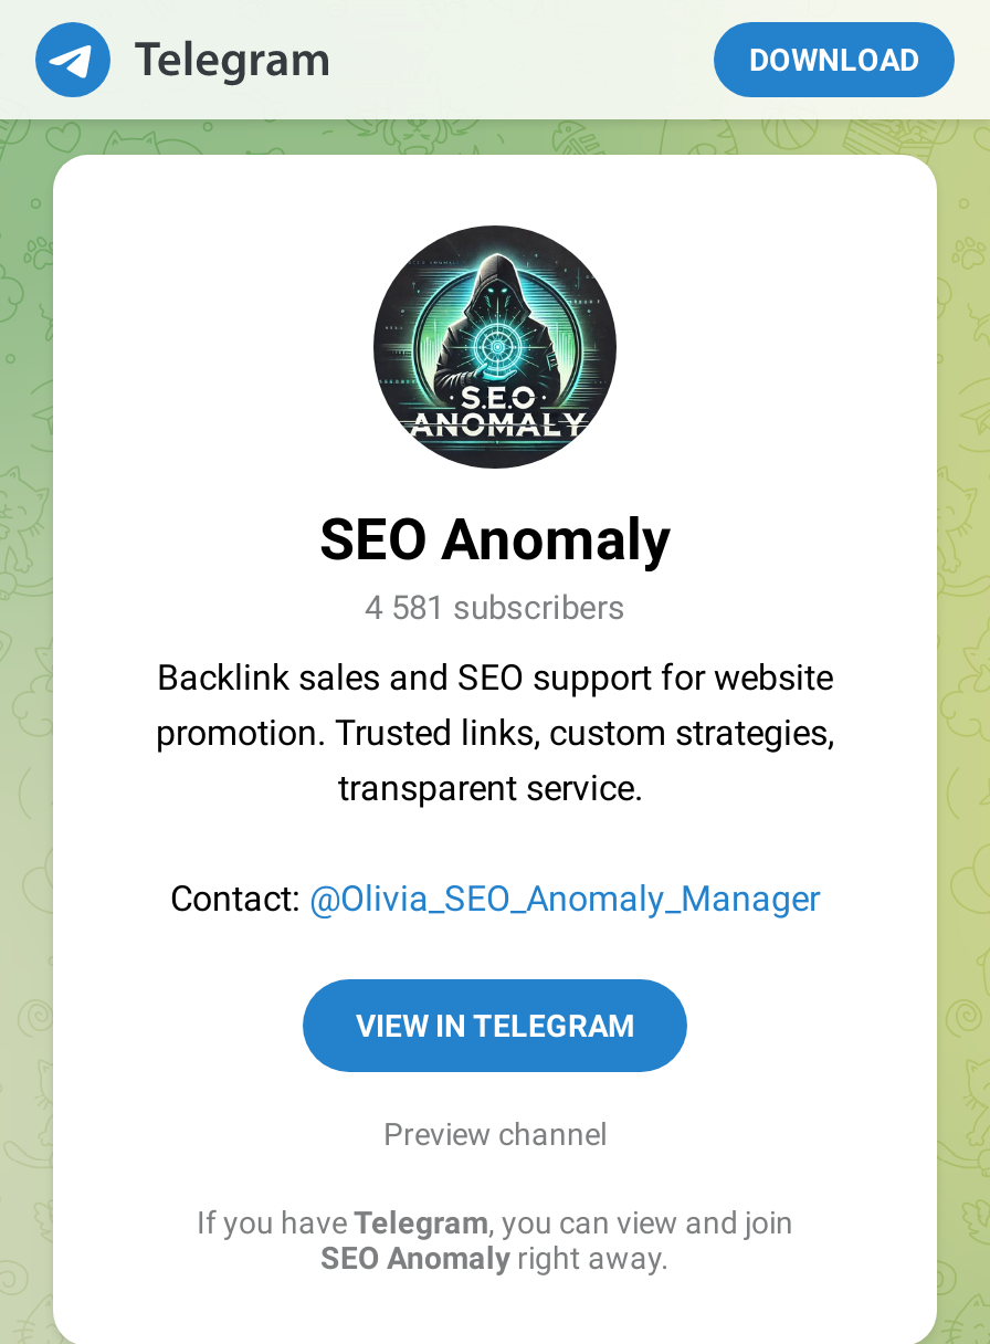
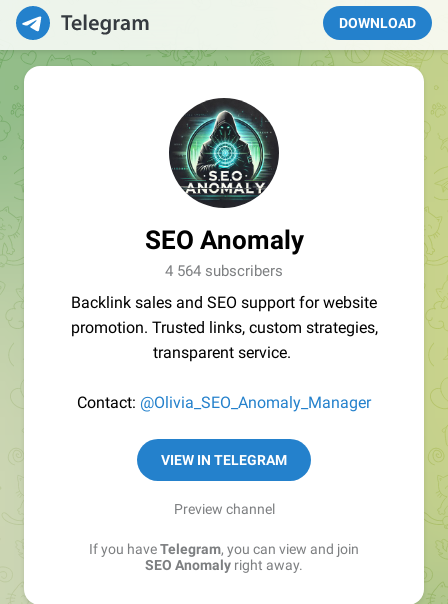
- 4 581 subscribers
+ 4 564 subscribers
